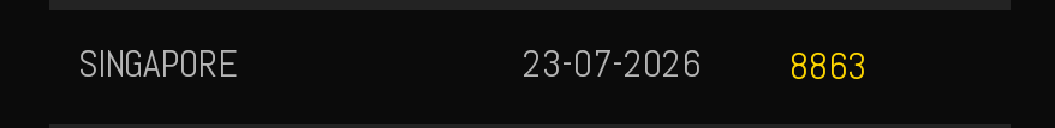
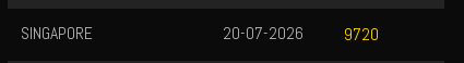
- 23-07-2026
+ 20-07-2026

- 8863
+ 9720
